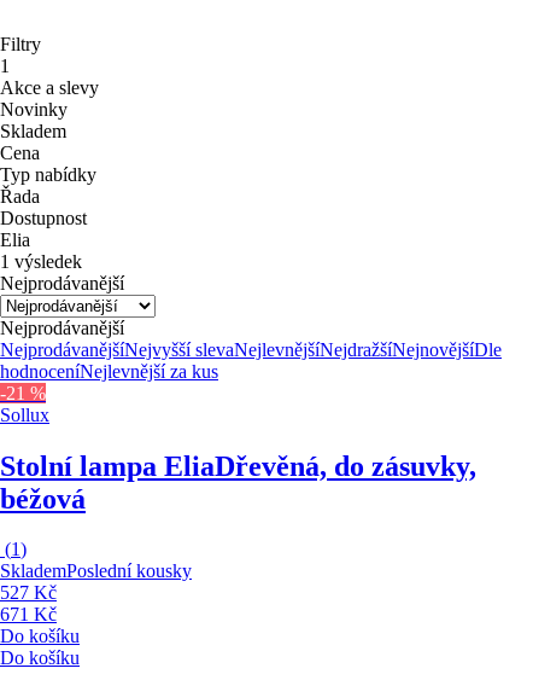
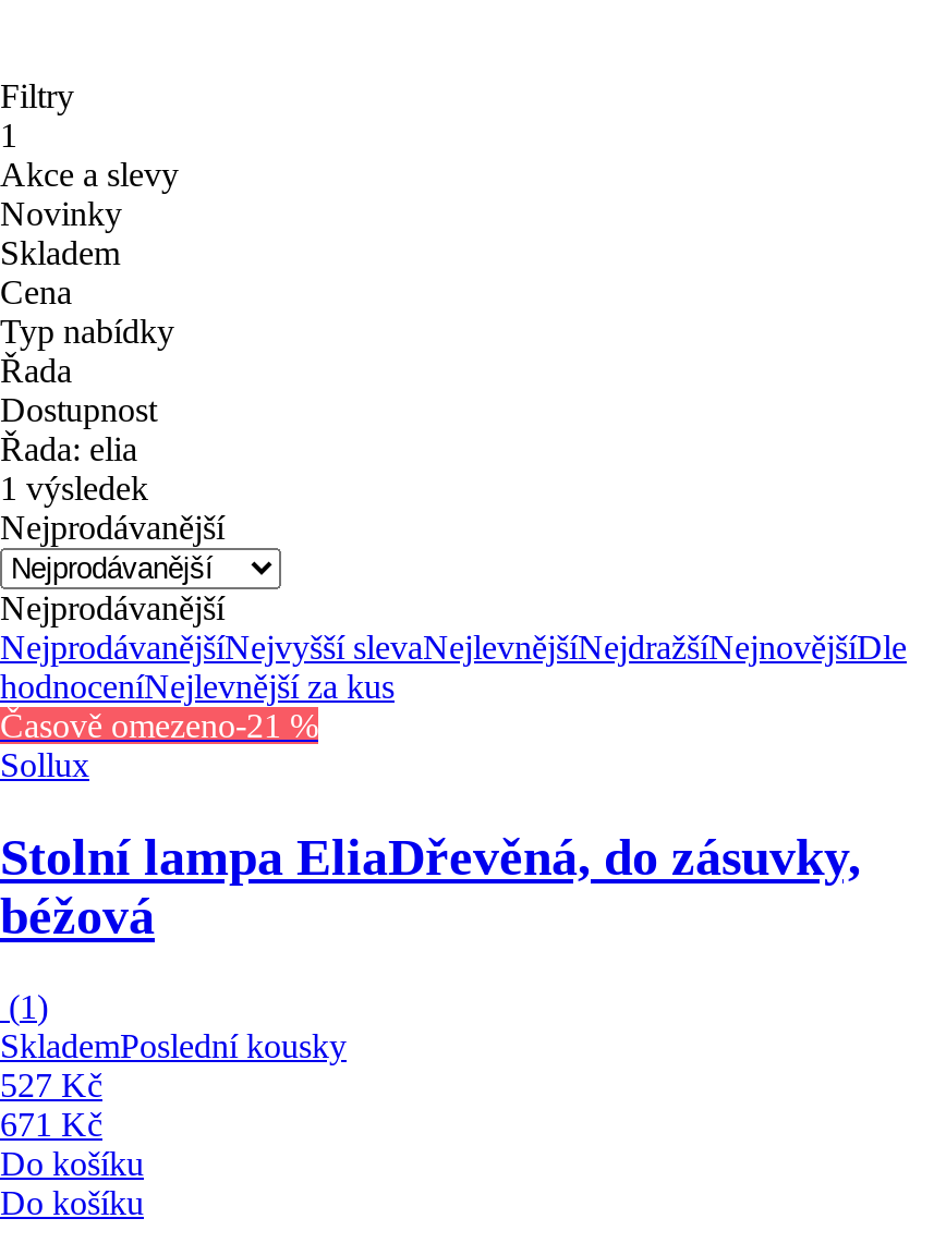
- Elia
+ Řada: elia

- -21 %
+ Časově omezeno-21 %
